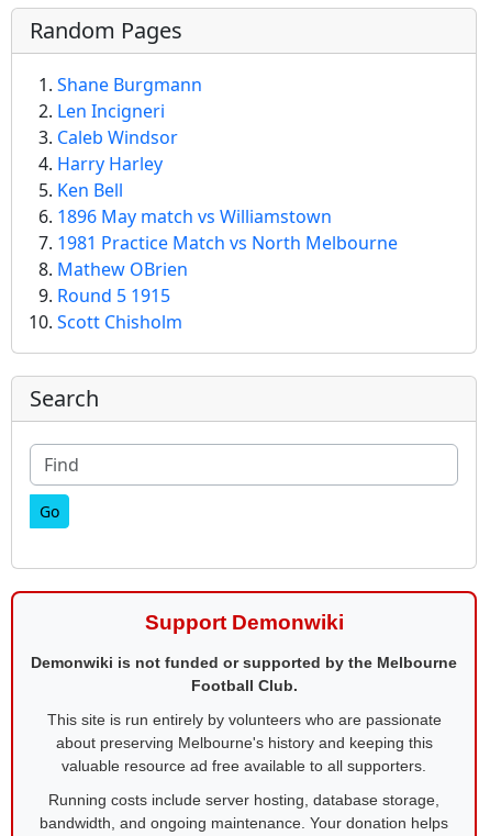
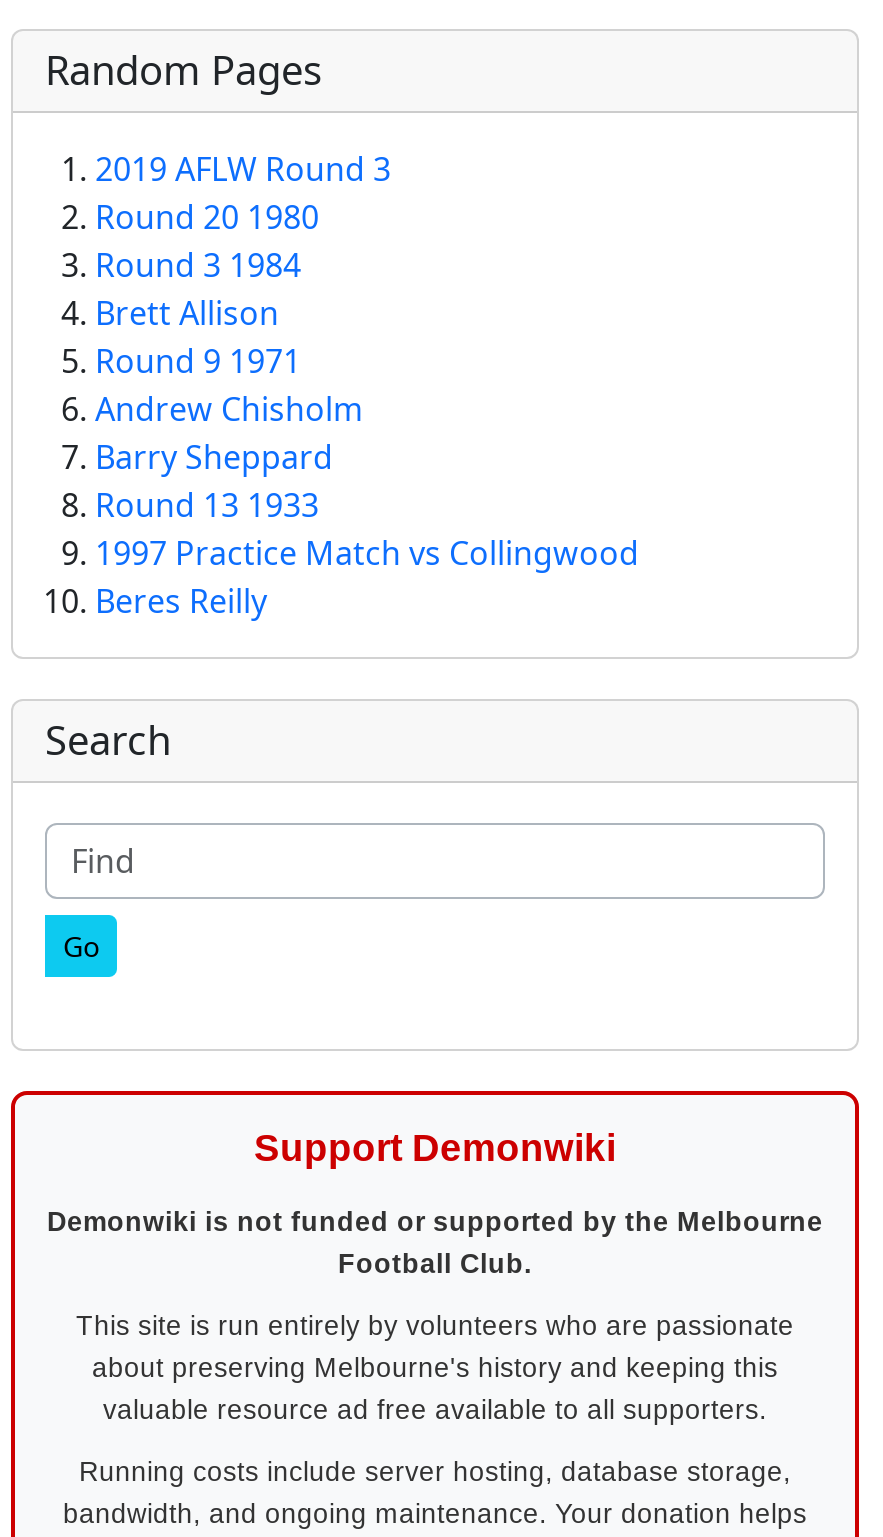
- Shane Burgmann
- Len Incigneri
- Caleb Windsor
- Harry Harley
- Ken Bell
- 1896 May match vs Williamstown
- 1981 Practice Match vs North Melbourne
- Mathew OBrien
- Round 5 1915
- Scott Chisholm
+ 2019 AFLW Round 3
+ Round 20 1980
+ Round 3 1984
+ Brett Allison
+ Round 9 1971
+ Andrew Chisholm
+ Barry Sheppard
+ Round 13 1933
+ 1997 Practice Match vs Collingwood
+ Beres Reilly
